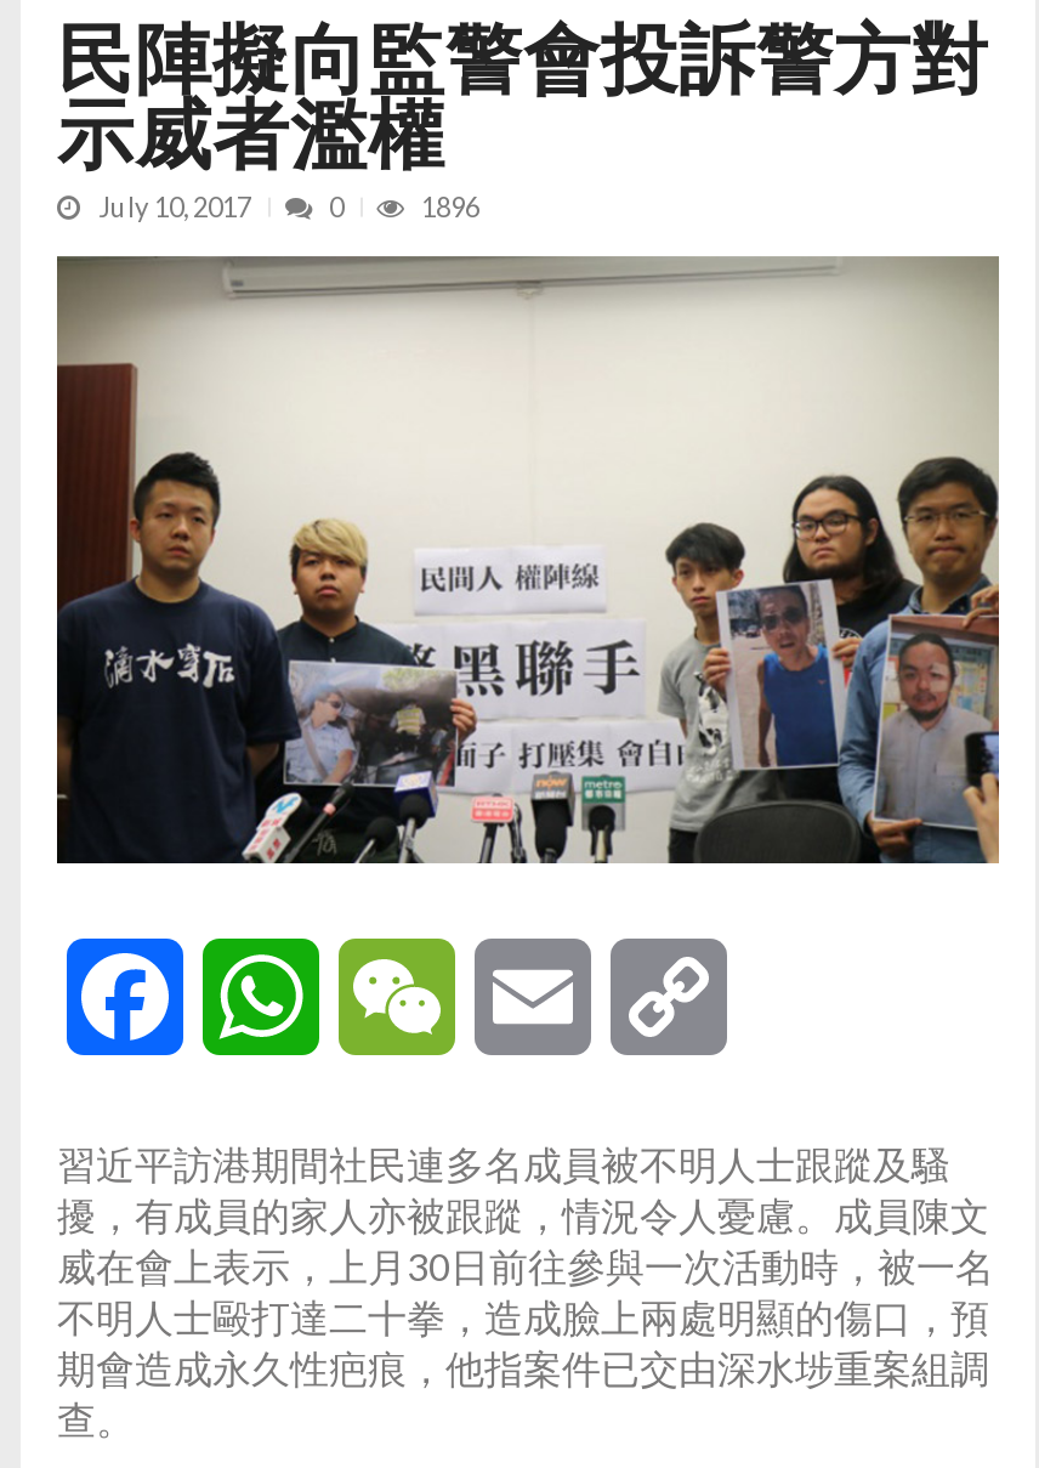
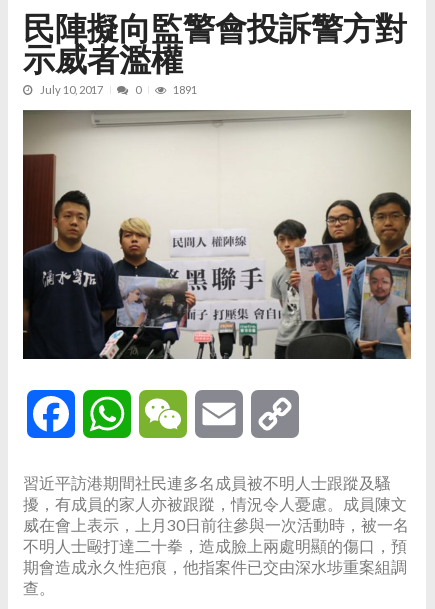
- 1896
+ 1891
